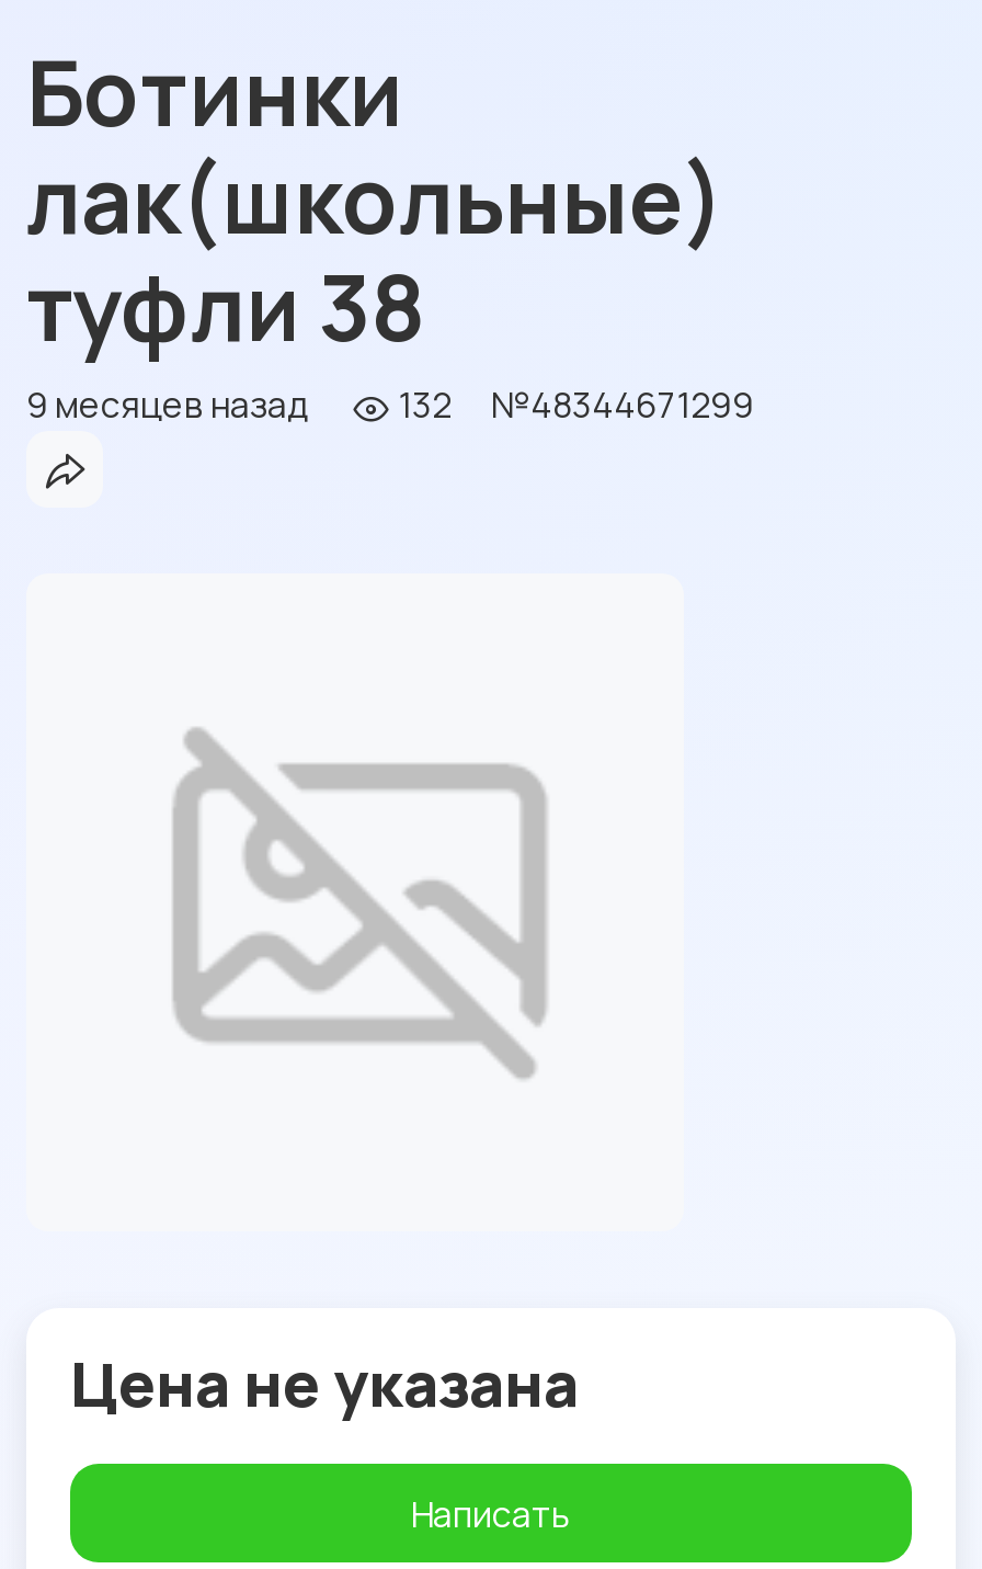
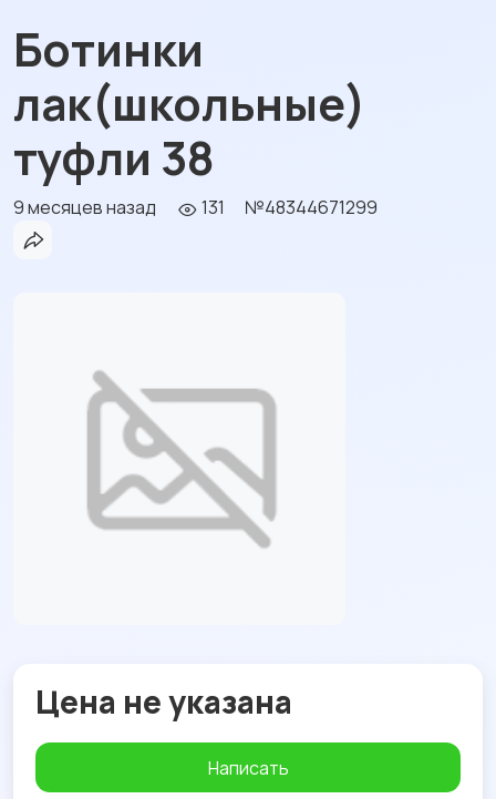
- 9 месяцев назад 132 №48344671299
+ 9 месяцев назад 131 №48344671299
